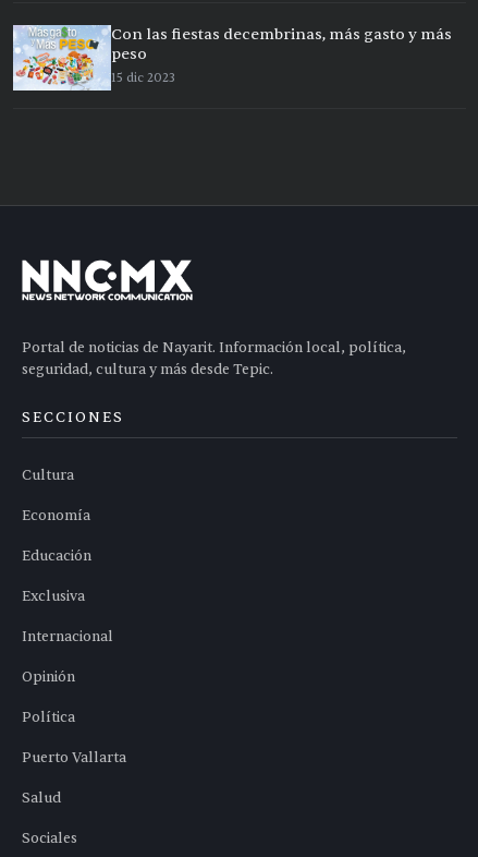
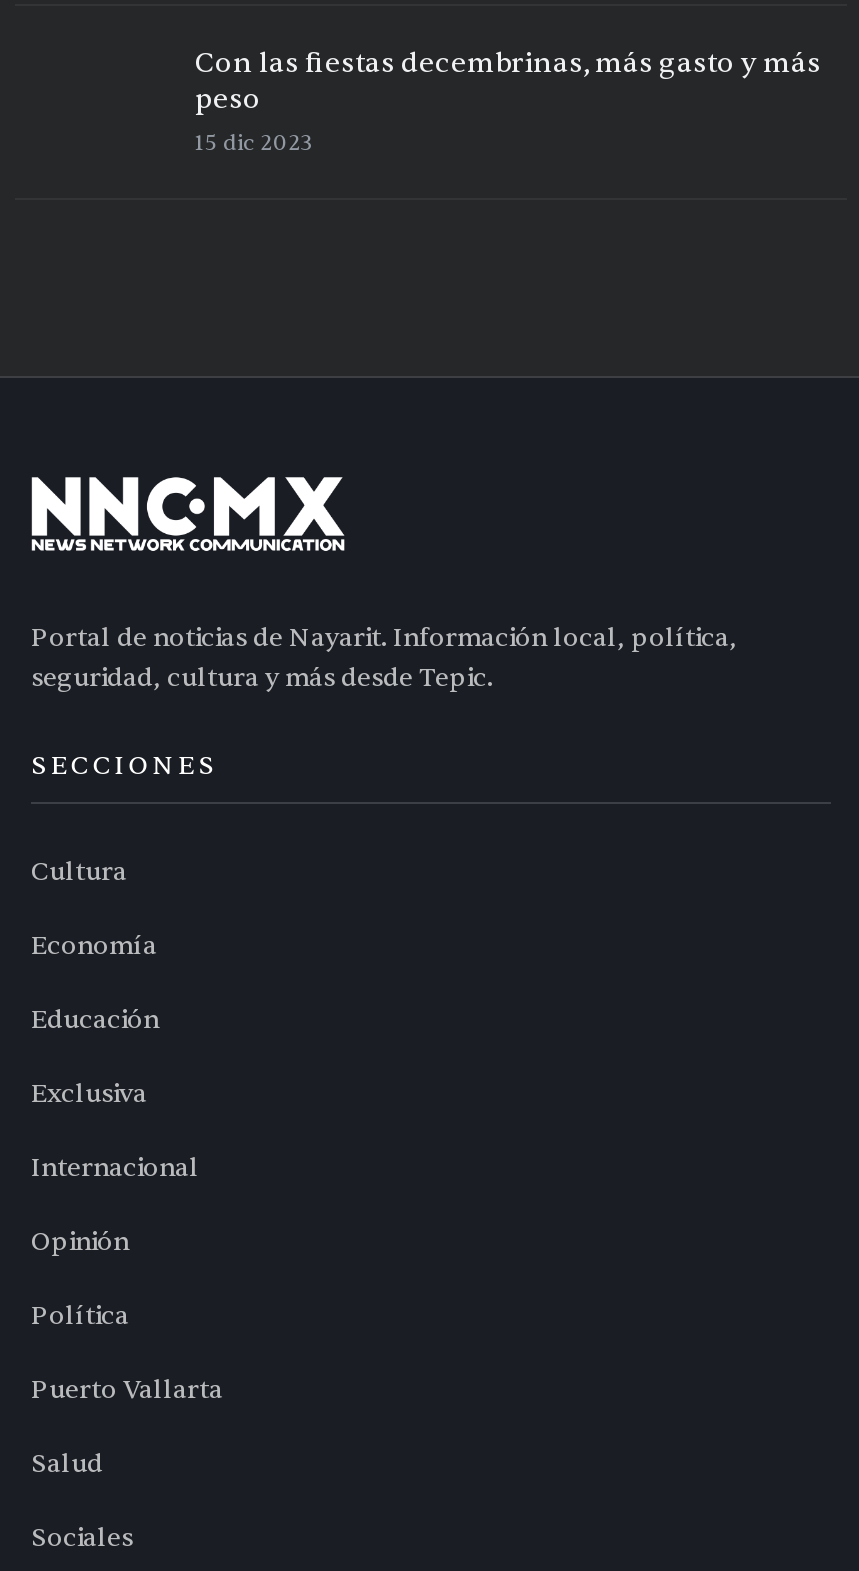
- [image]
